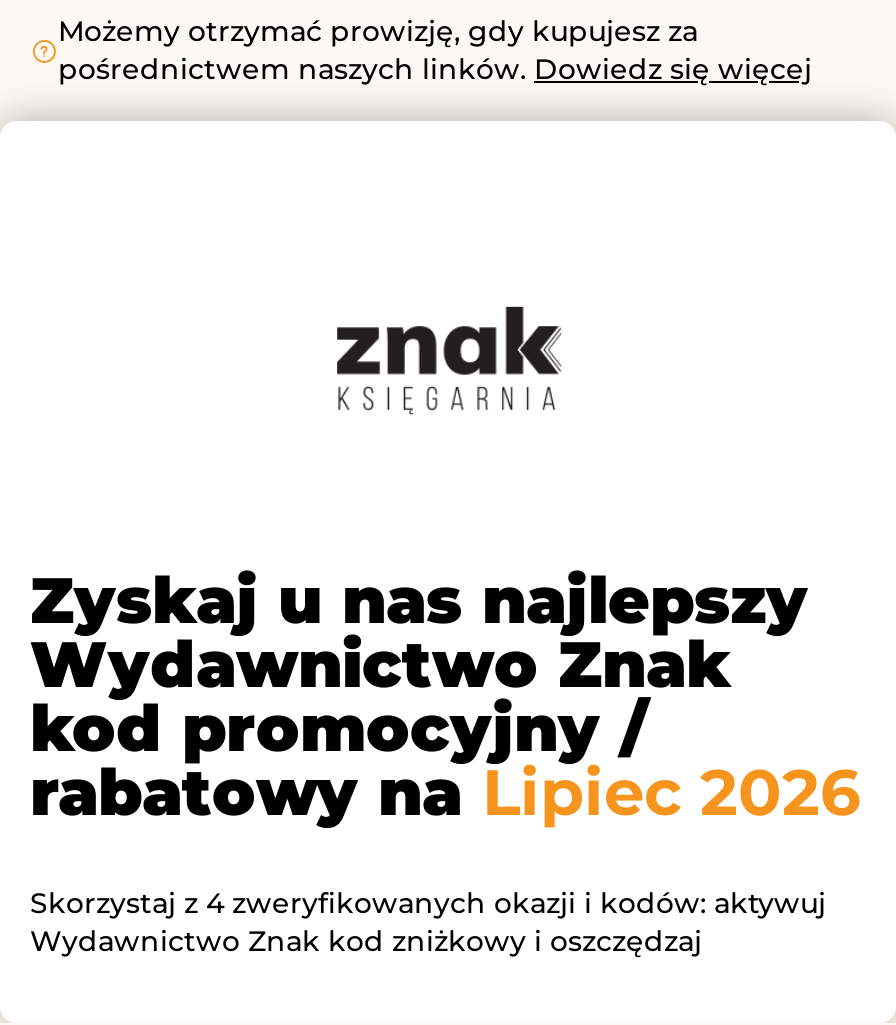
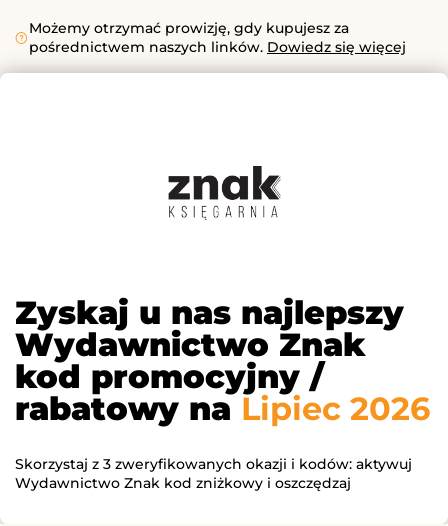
- Skorzystaj z 4 zweryfikowanych okazji i kodów: aktywuj
+ Skorzystaj z 3 zweryfikowanych okazji i kodów: aktywuj
